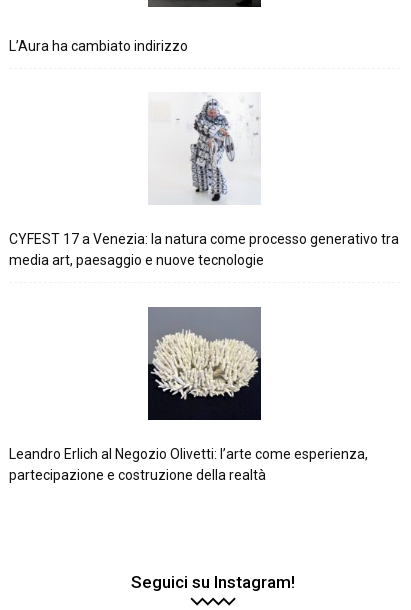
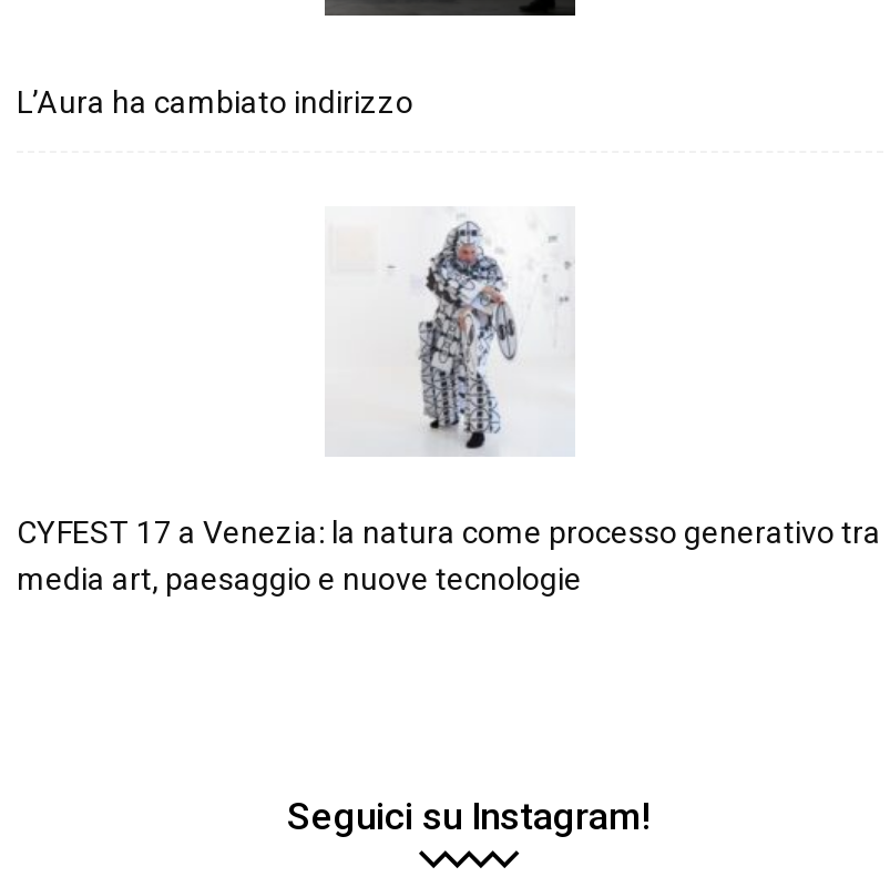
- [image]
- Leandro Erlich al Negozio Olivetti: l’arte come esperienza,
- partecipazione e costruzione della realtà
